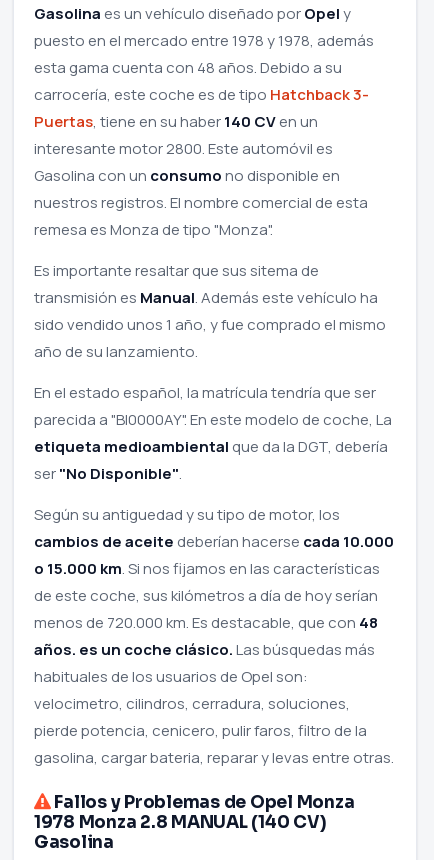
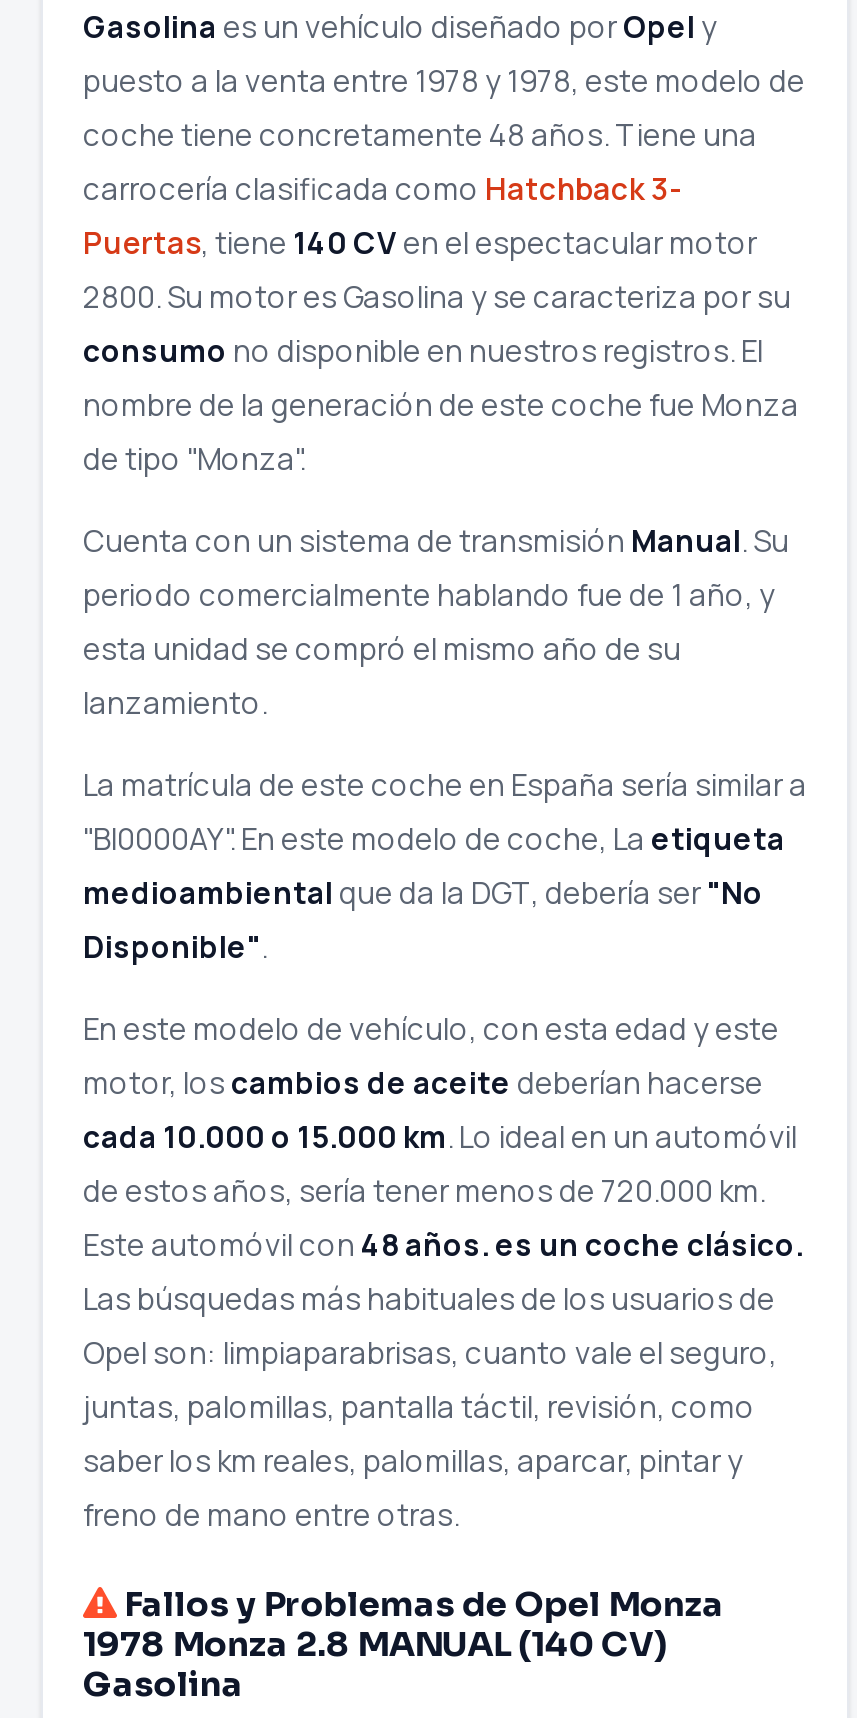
- puesto en el mercado entre 1978 y 1978, además
- esta gama cuenta con 48 años. Debido a su
- carrocería, este coche es de tipo Hatchback 3-
- Puertas, tiene en su haber 140 CV en un
- interesante motor 2800. Este automóvil es
- Gasolina con un consumo no disponible en
- nuestros registros. El nombre comercial de esta
- remesa es Monza de tipo "Monza".
+ puesto a la venta entre 1978 y 1978, este modelo de
+ coche tiene concretamente 48 años. Tiene una
+ carrocería clasificada como Hatchback 3-
+ Puertas, tiene 140 CV en el espectacular motor
+ 2800. Su motor es Gasolina y se caracteriza por su
+ consumo no disponible en nuestros registros. El
+ nombre de la generación de este coche fue Monza
+ de tipo "Monza".

- Es importante resaltar que sus sitema de
- transmisión es Manual. Además este vehículo ha
- sido vendido unos 1 año, y fue comprado el mismo
- año de su lanzamiento.
+ Cuenta con un sistema de transmisión Manual. Su
+ periodo comercialmente hablando fue de 1 año, y
+ esta unidad se compró el mismo año de su
+ lanzamiento.

- En el estado español, la matrícula tendría que ser
- parecida a "BI0000AY". En este modelo de coche, La
- etiqueta medioambiental que da la DGT, debería
- ser "No Disponible".
+ La matrícula de este coche en España sería similar a
+ "BI0000AY". En este modelo de coche, La etiqueta
+ medioambiental que da la DGT, debería ser "No
+ Disponible".

- Según su antiguedad y su tipo de motor, los
- cambios de aceite deberían hacerse cada 10.000
- o 15.000 km. Si nos fijamos en las características
- de este coche, sus kilómetros a día de hoy serían
- menos de 720.000 km. Es destacable, que con 48
- años. es un coche clásico. Las búsquedas más
- habituales de los usuarios de Opel son:
- velocimetro, cilindros, cerradura, soluciones,
- pierde potencia, cenicero, pulir faros, filtro de la
- gasolina, cargar bateria, reparar y levas entre otras.
+ En este modelo de vehículo, con esta edad y este
+ motor, los cambios de aceite deberían hacerse
+ cada 10.000 o 15.000 km. Lo ideal en un automóvil
+ de estos años, sería tener menos de 720.000 km.
+ Este automóvil con 48 años. es un coche clásico.
+ Las búsquedas más habituales de los usuarios de
+ Opel son: limpiaparabrisas, cuanto vale el seguro,
+ juntas, palomillas, pantalla táctil, revisión, como
+ saber los km reales, palomillas, aparcar, pintar y
+ freno de mano entre otras.
